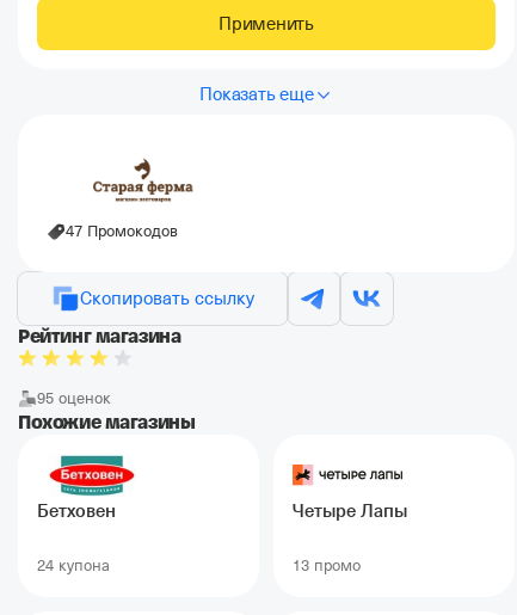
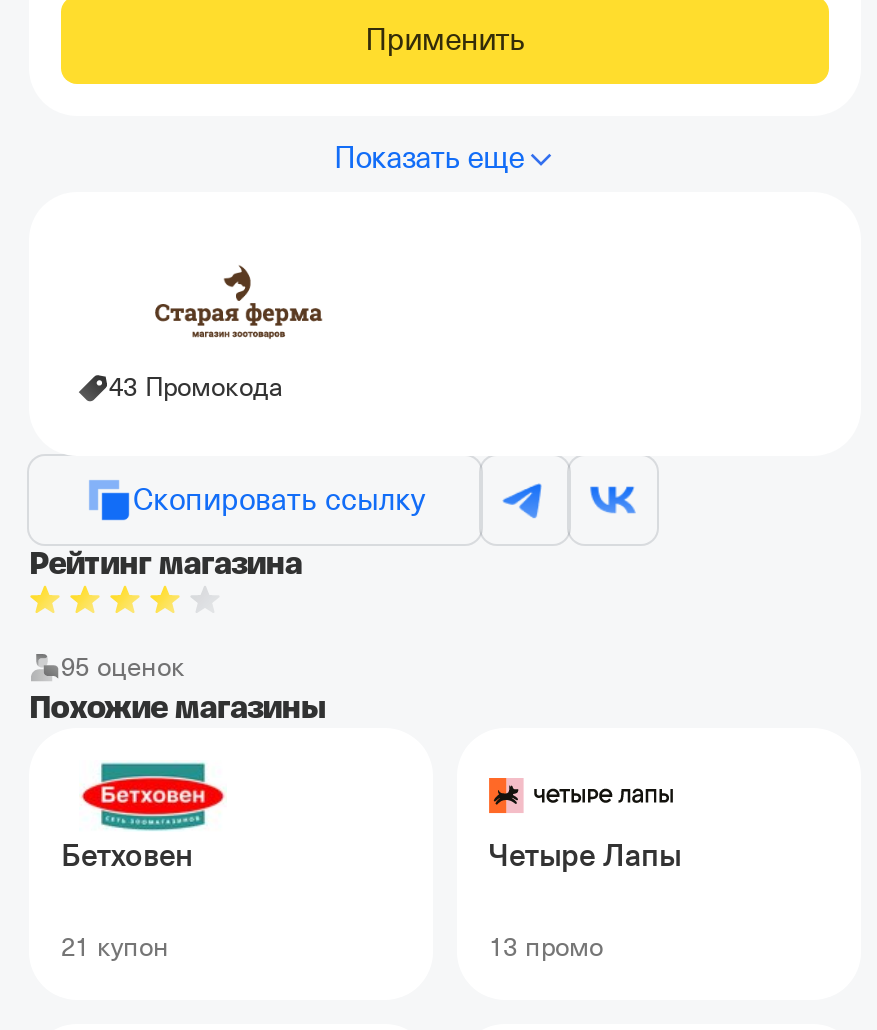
- 47 Промокодов
+ 43 Промокода

- 24 купонa
+ 21 купон
